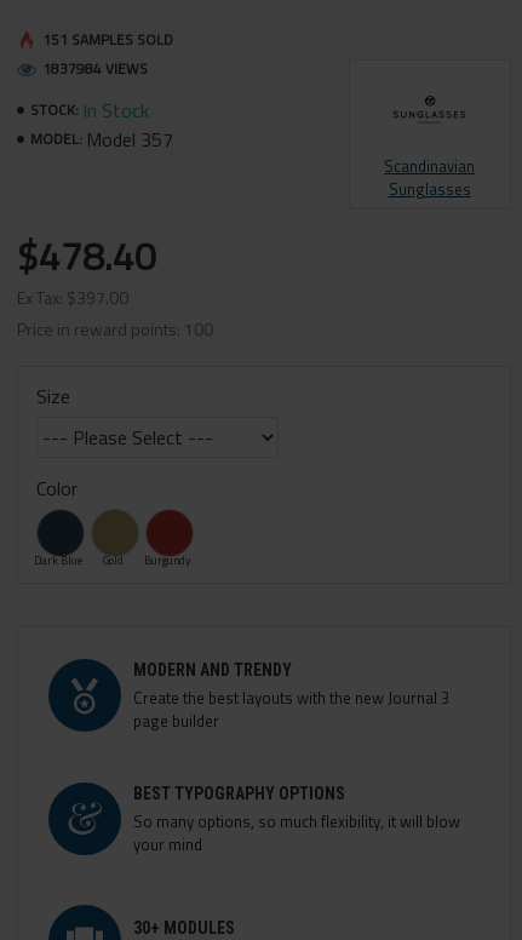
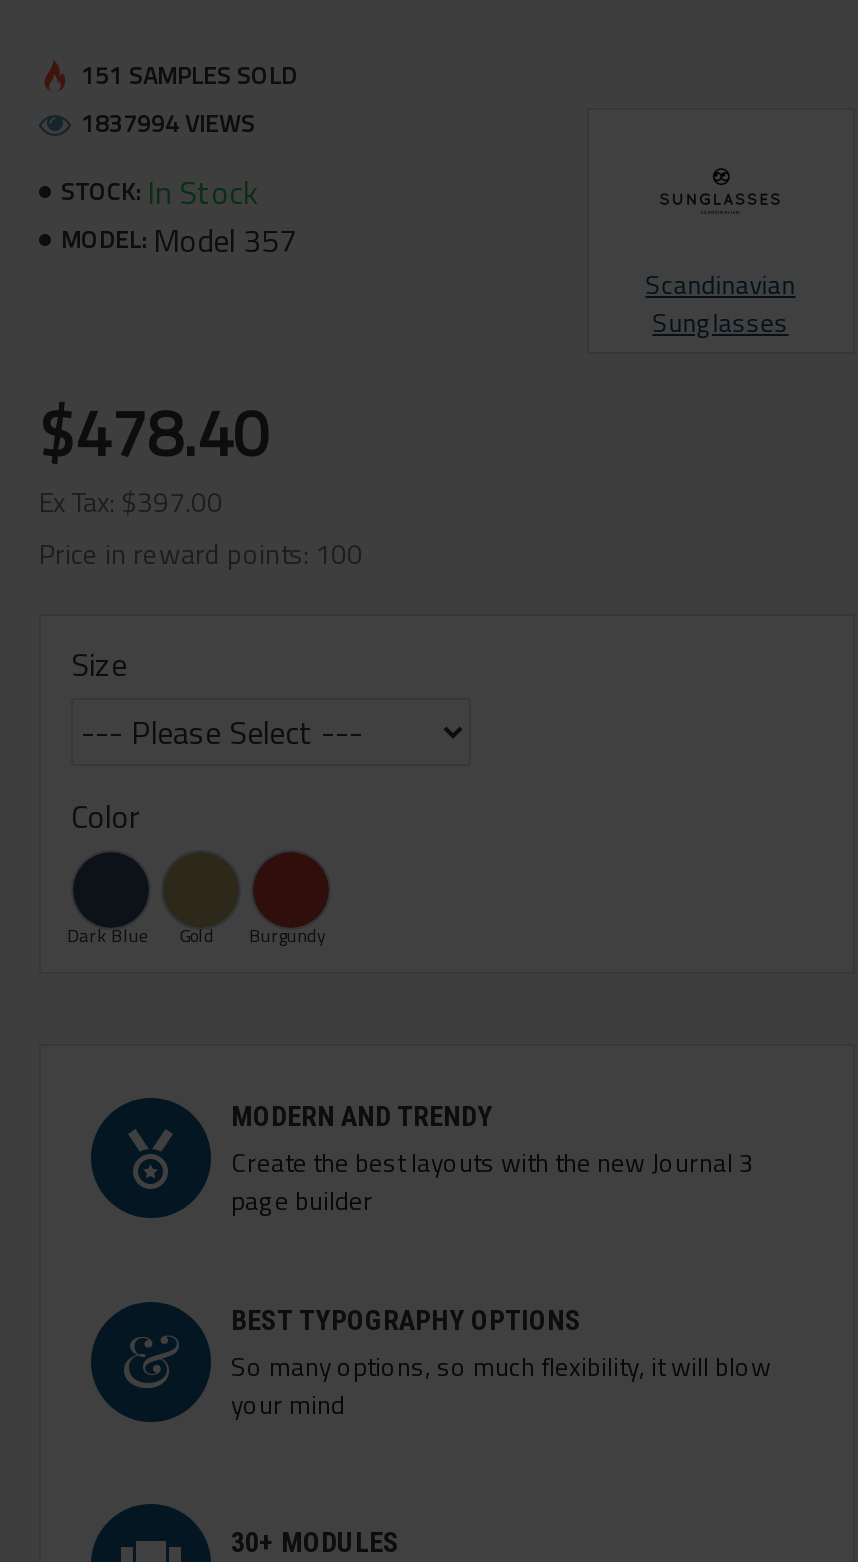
- 1837984 VIEWS
+ 1837994 VIEWS
